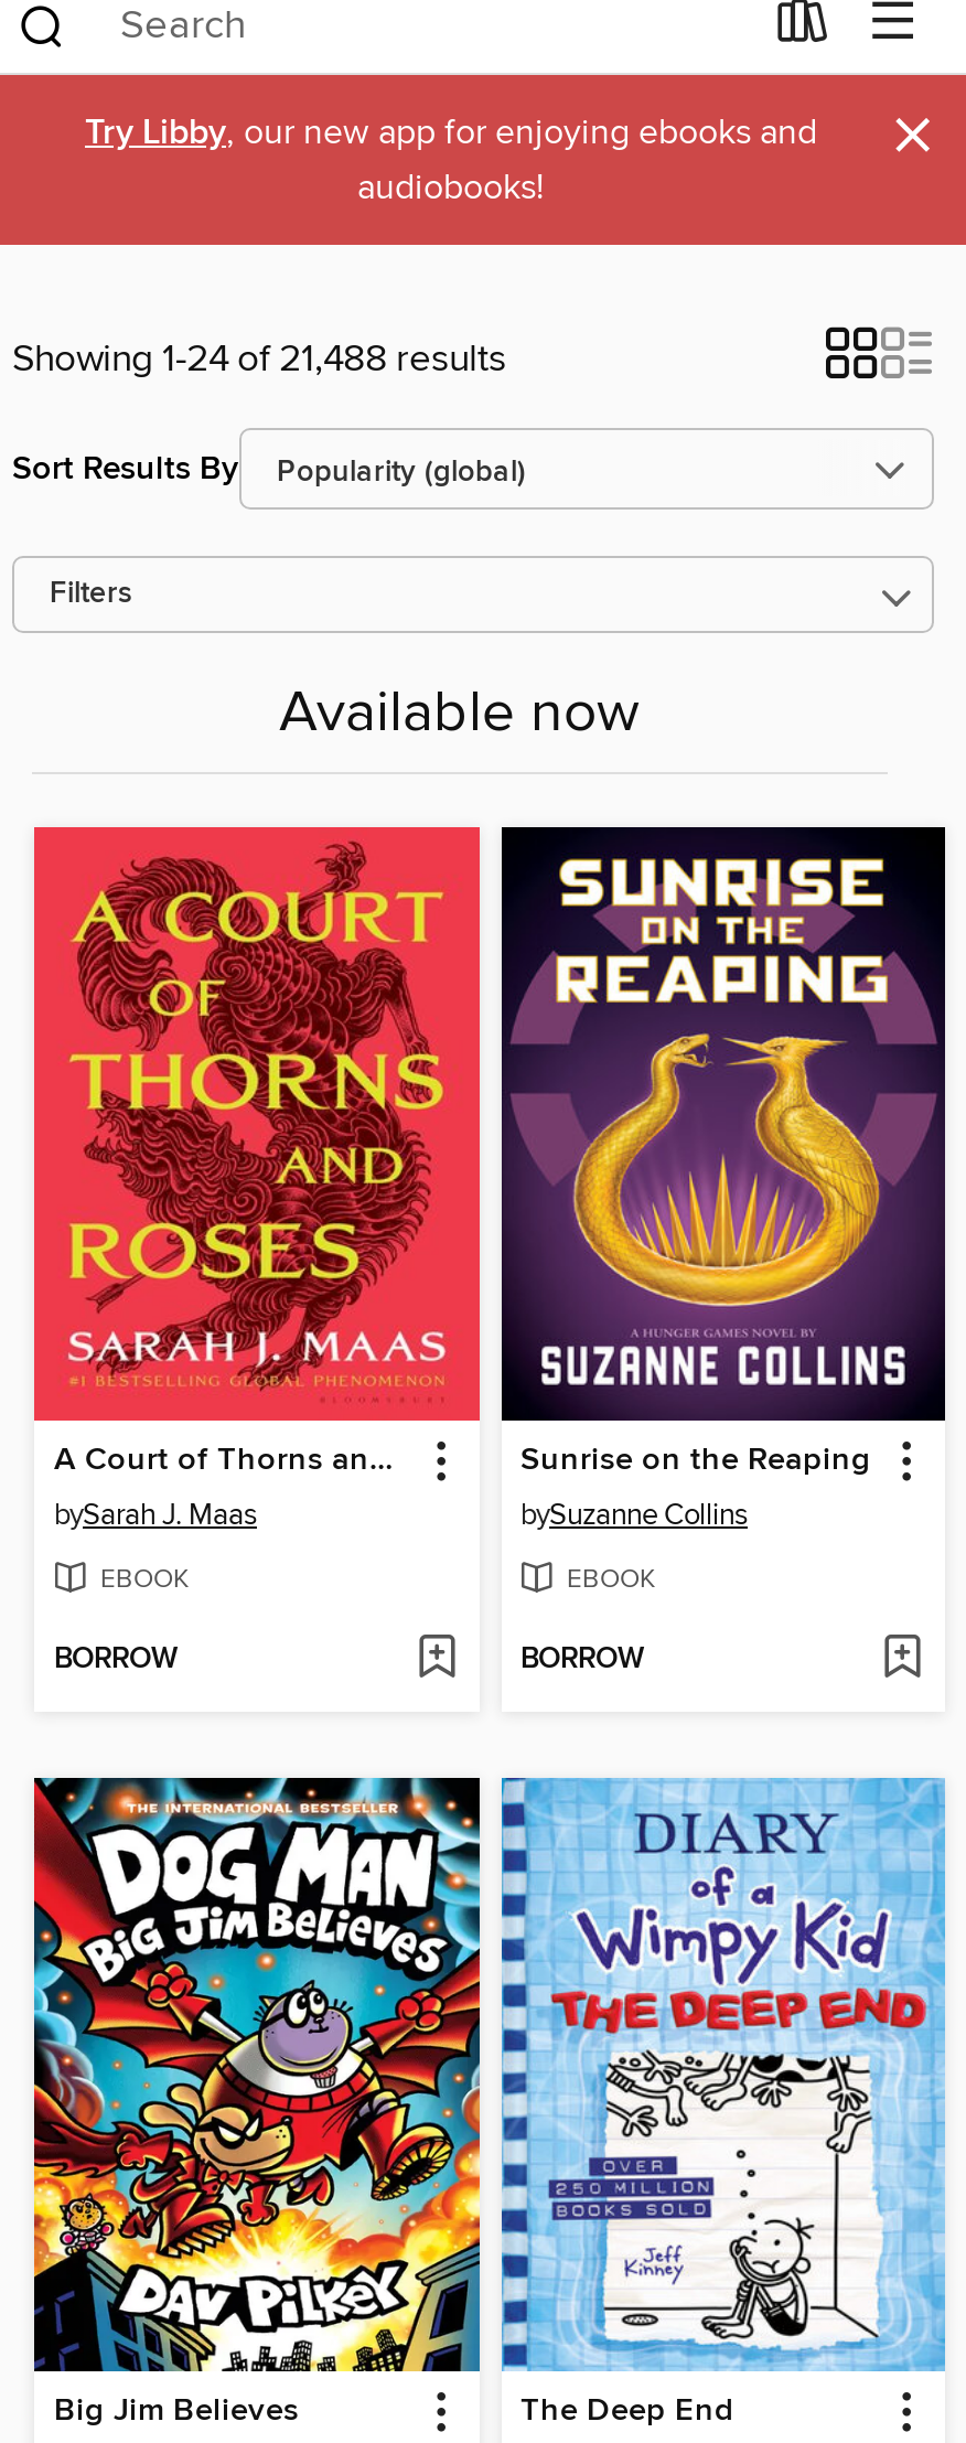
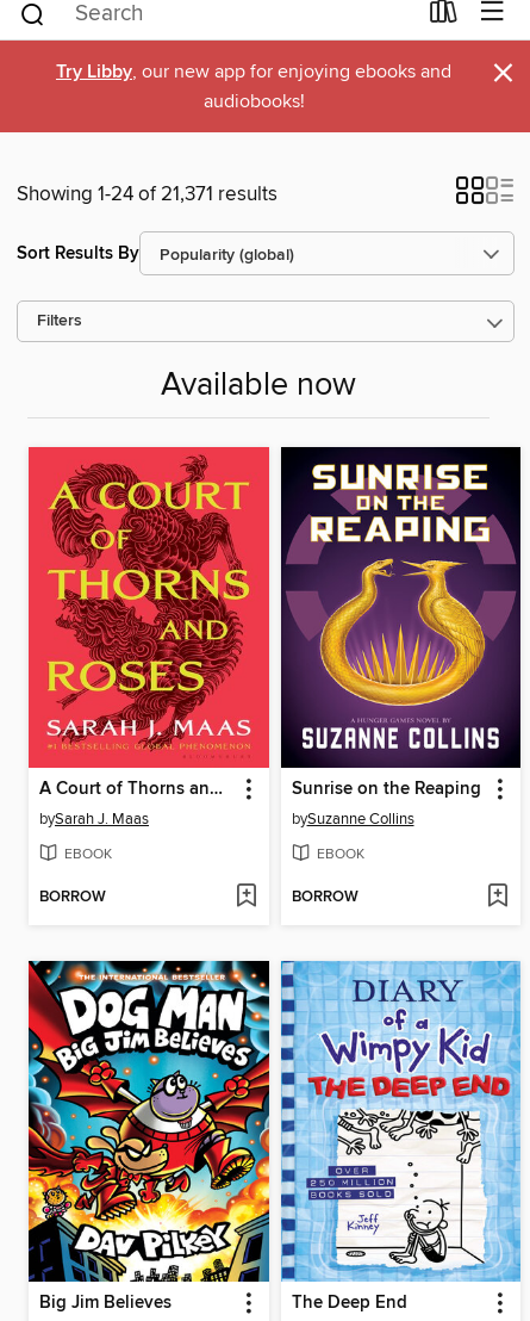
- Showing 1-24 of 21,488 results
+ Showing 1-24 of 21,371 results
